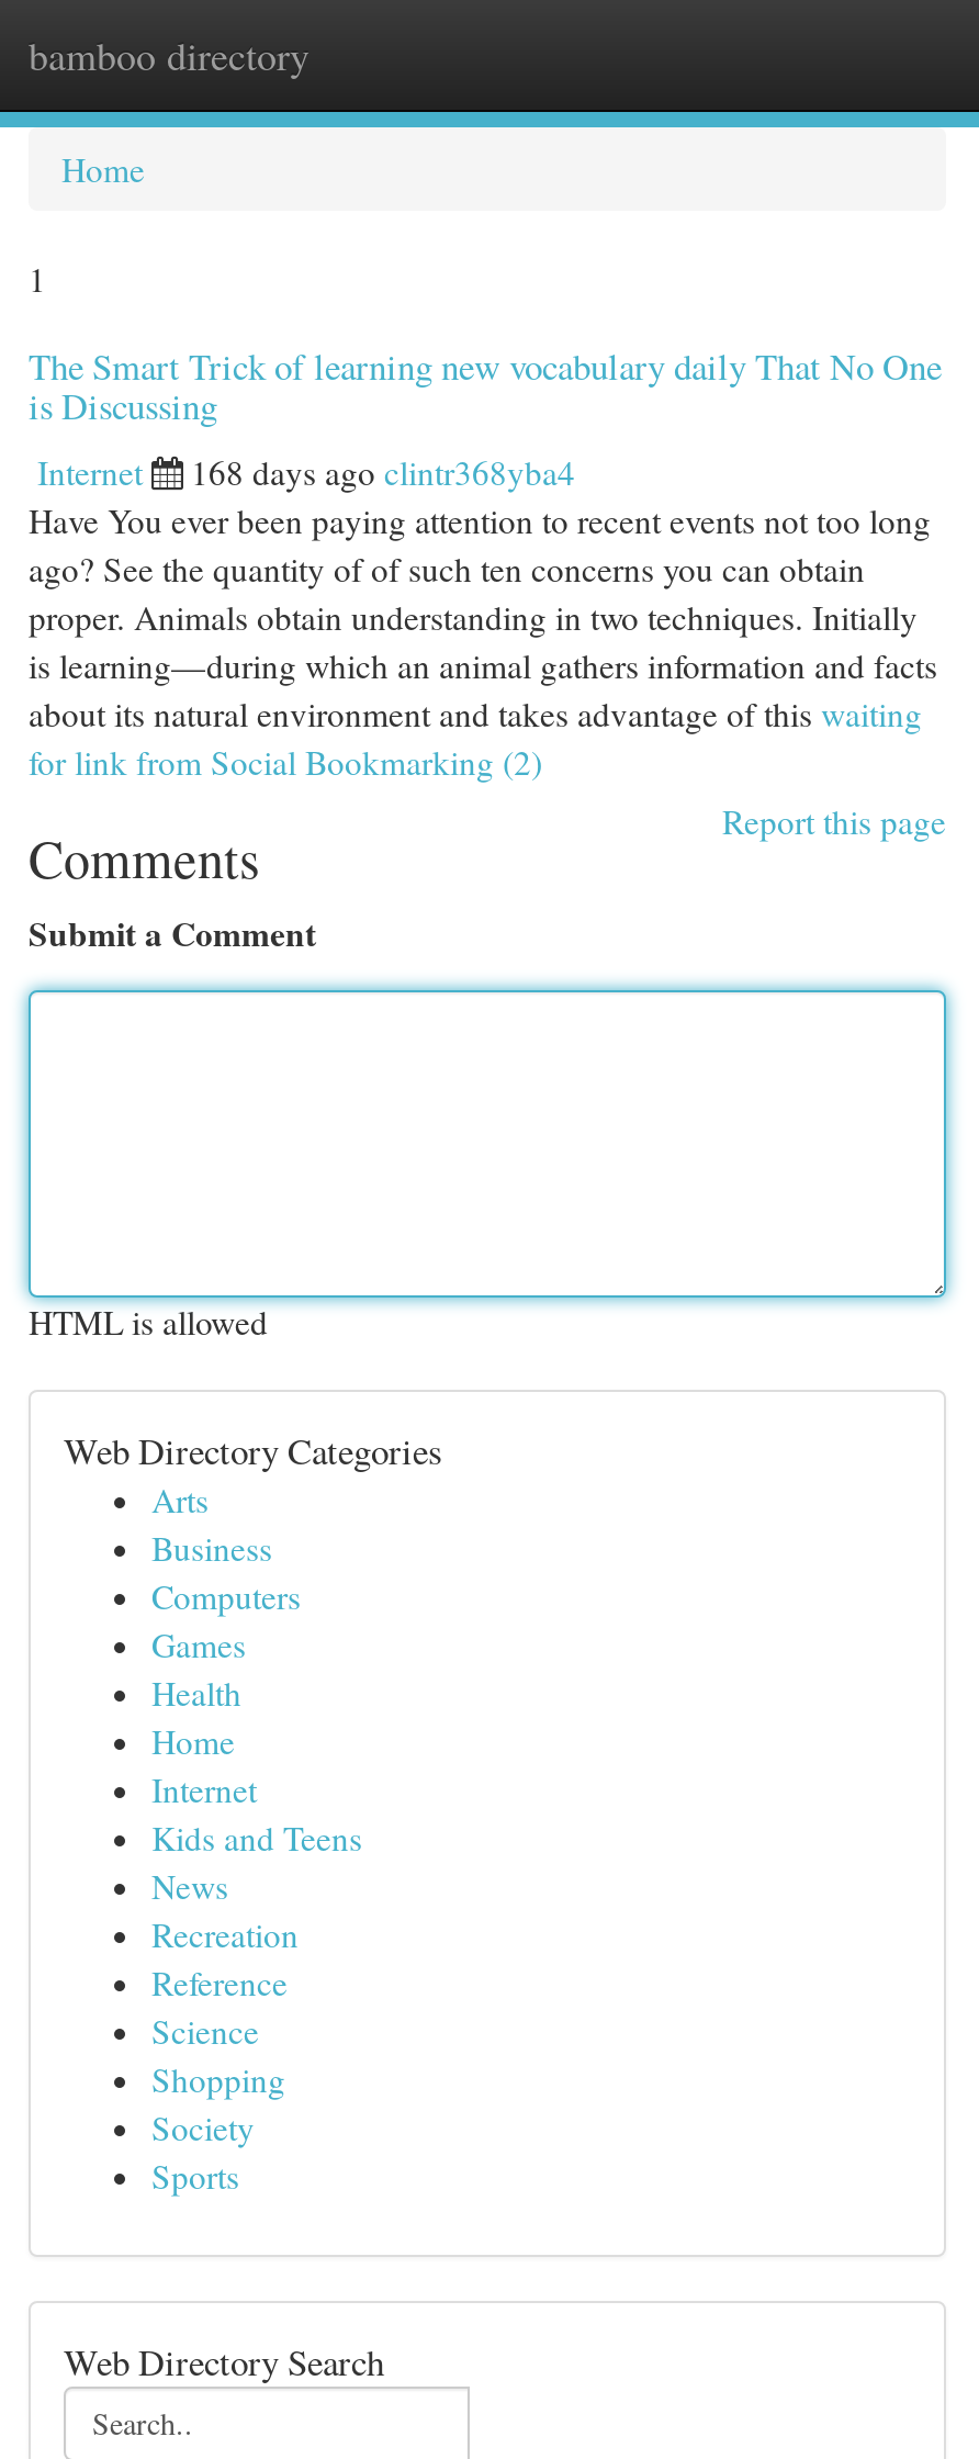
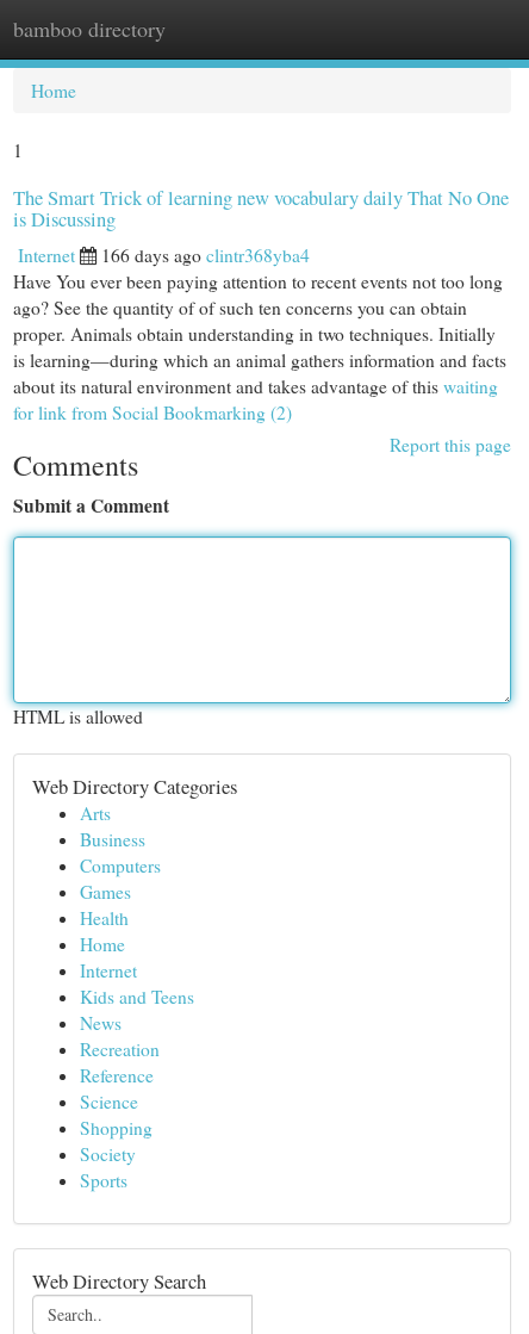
- 168 days ago clintr368yba4
+ 166 days ago clintr368yba4
